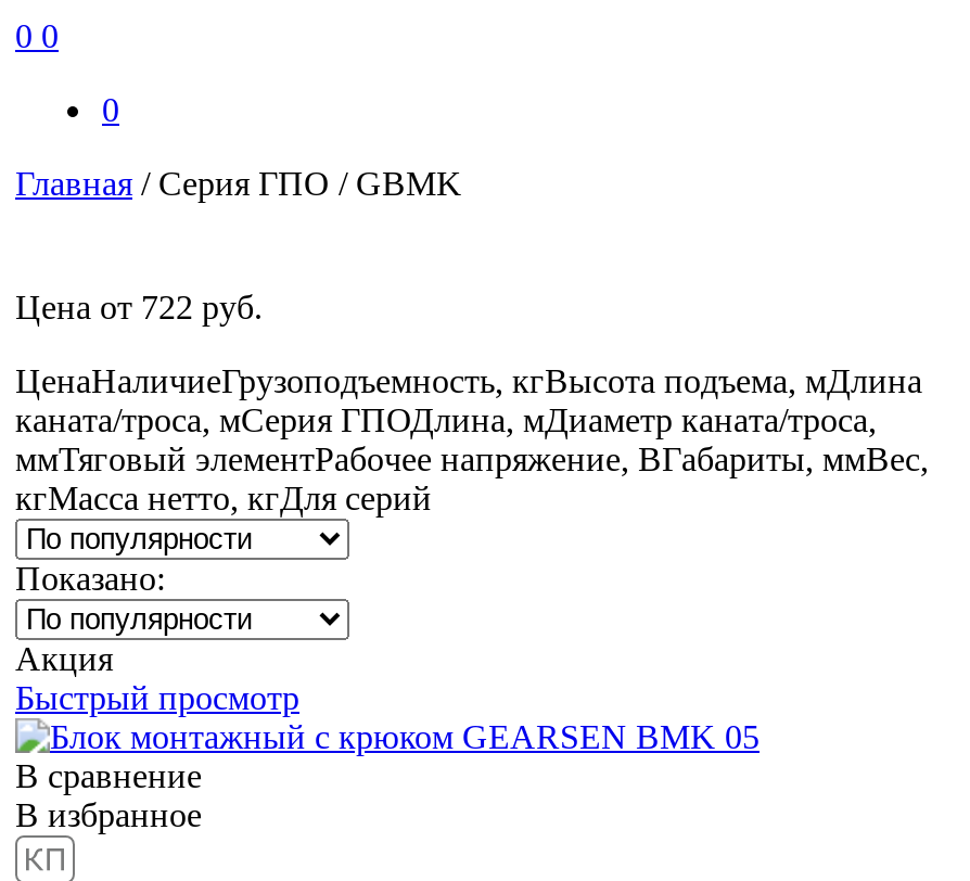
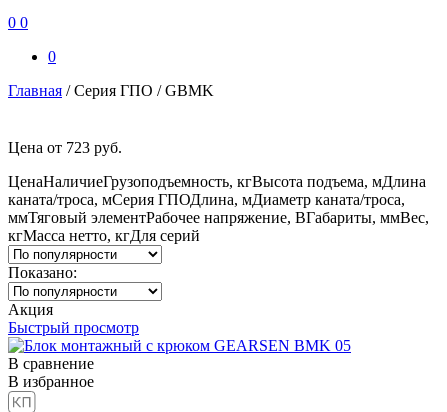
- Цена от 722 руб.
+ Цена от 723 руб.
